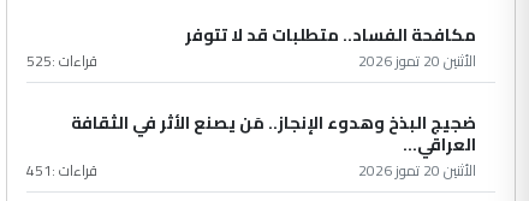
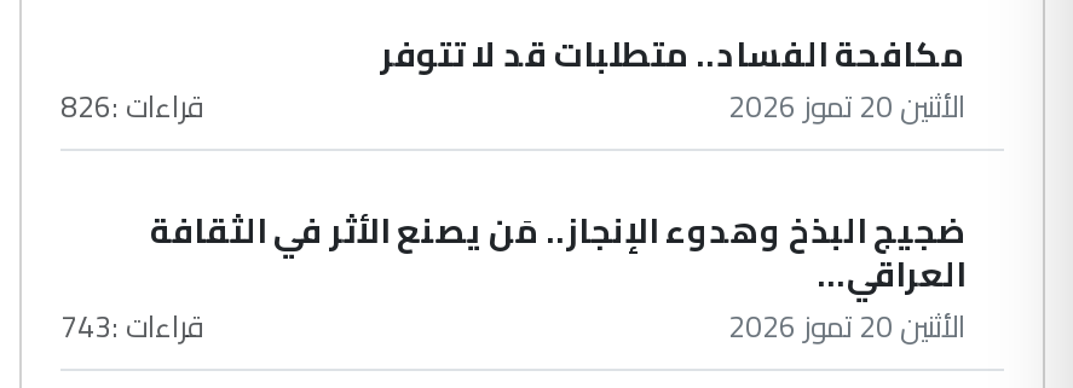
- قراءات : 525
+ قراءات : 826

- قراءات : 451
+ قراءات : 743
